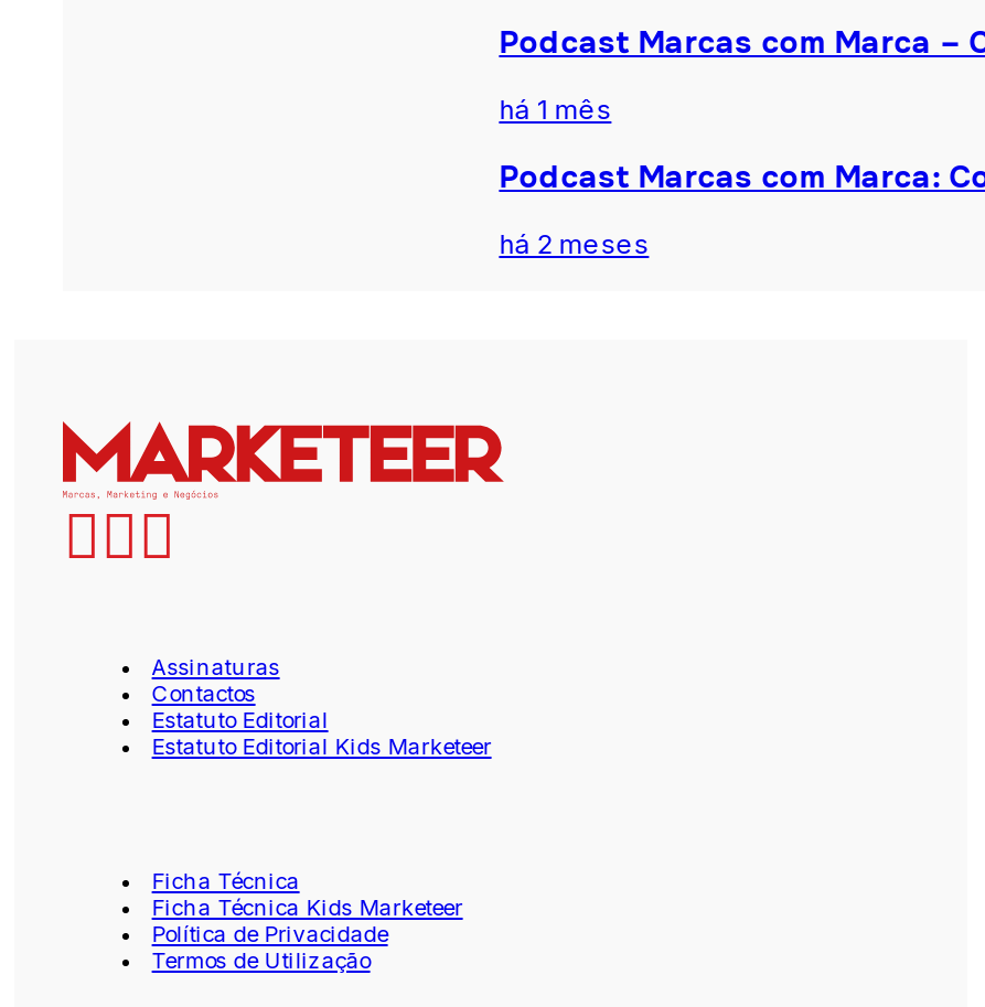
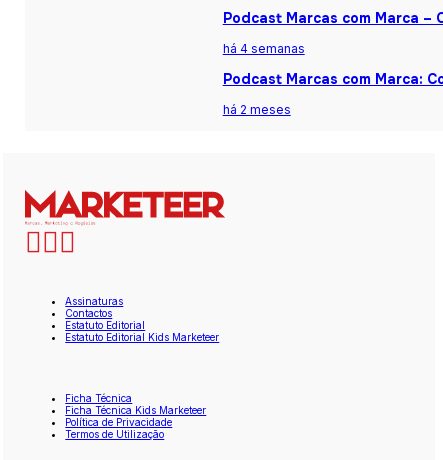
- há 1 mês
+ há 4 semanas
